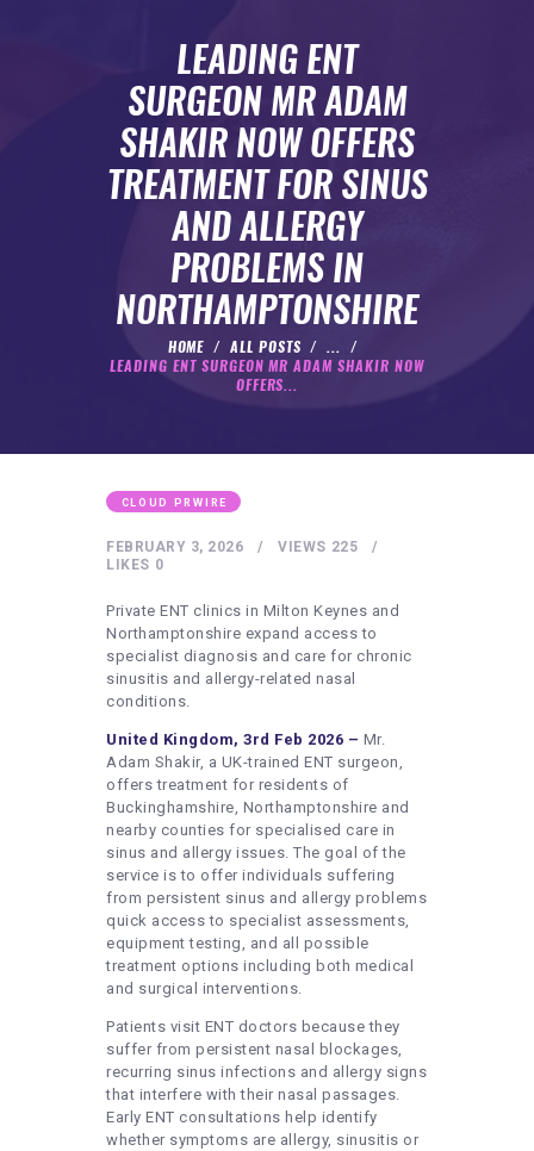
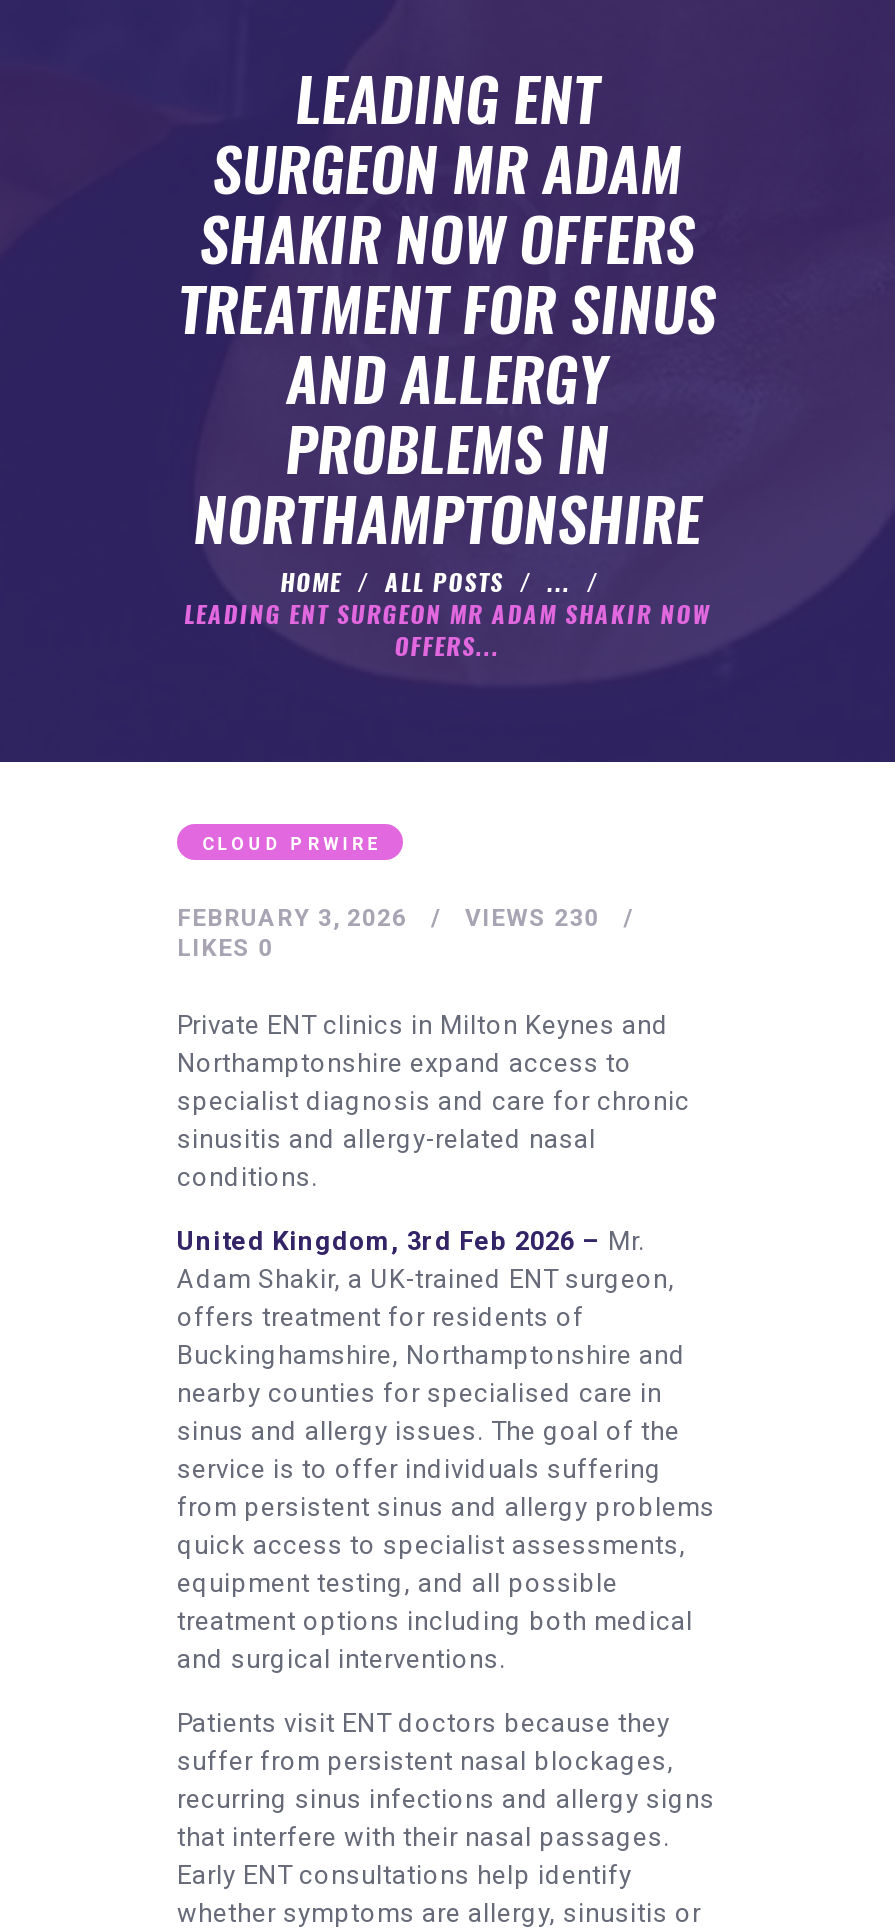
- VIEWS 225
+ VIEWS 230
